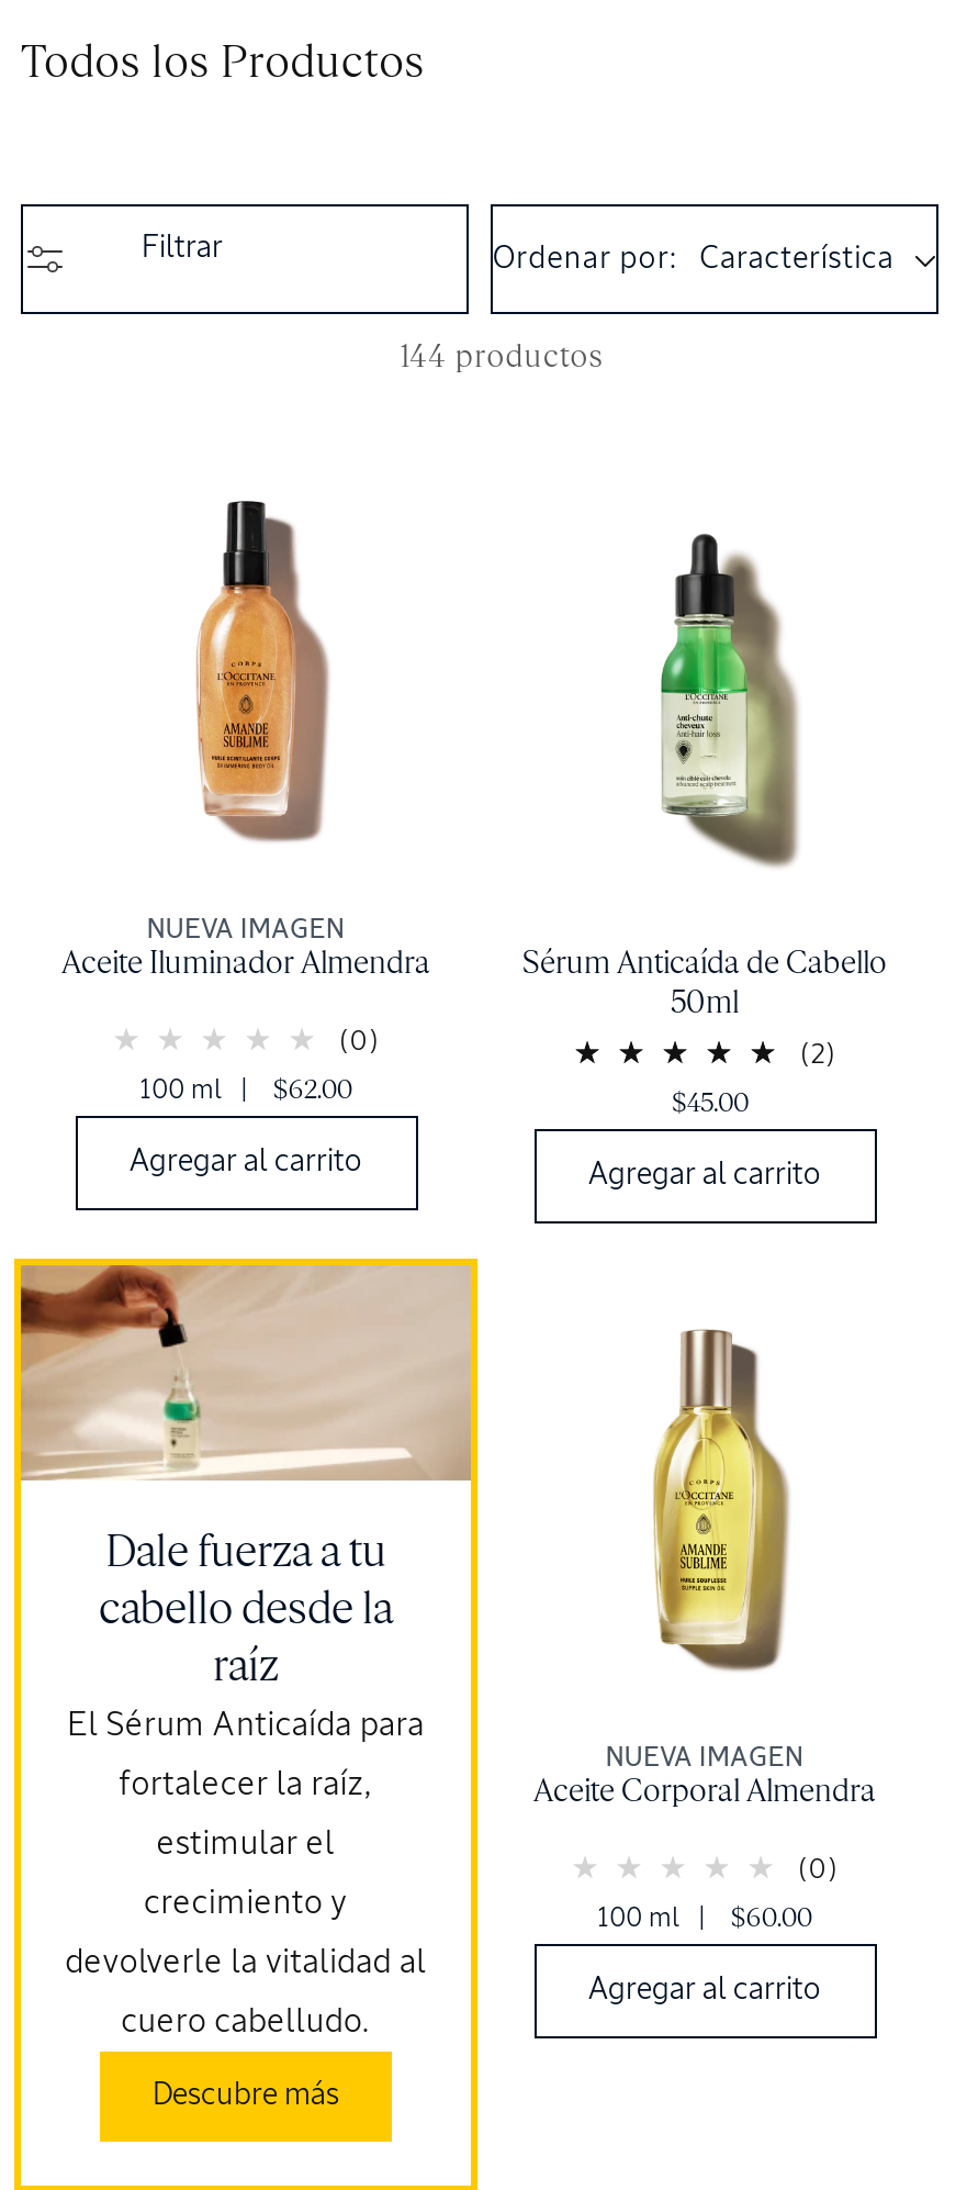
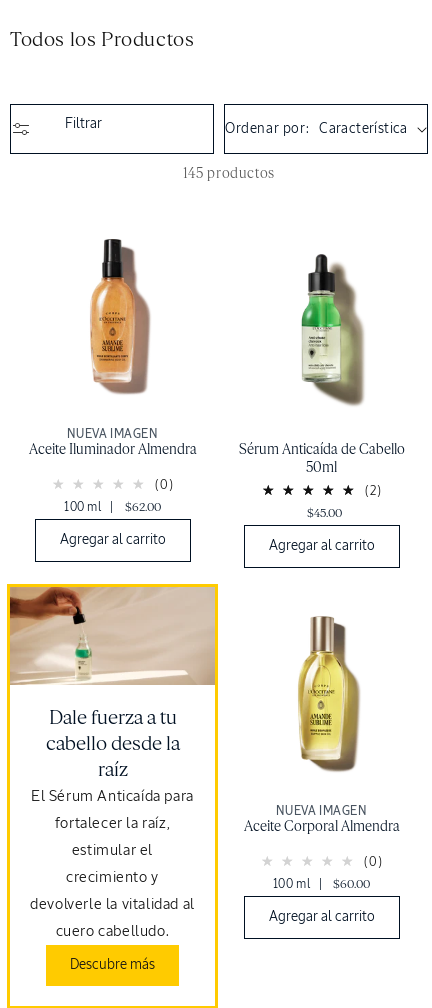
- 144 productos
+ 145 productos
